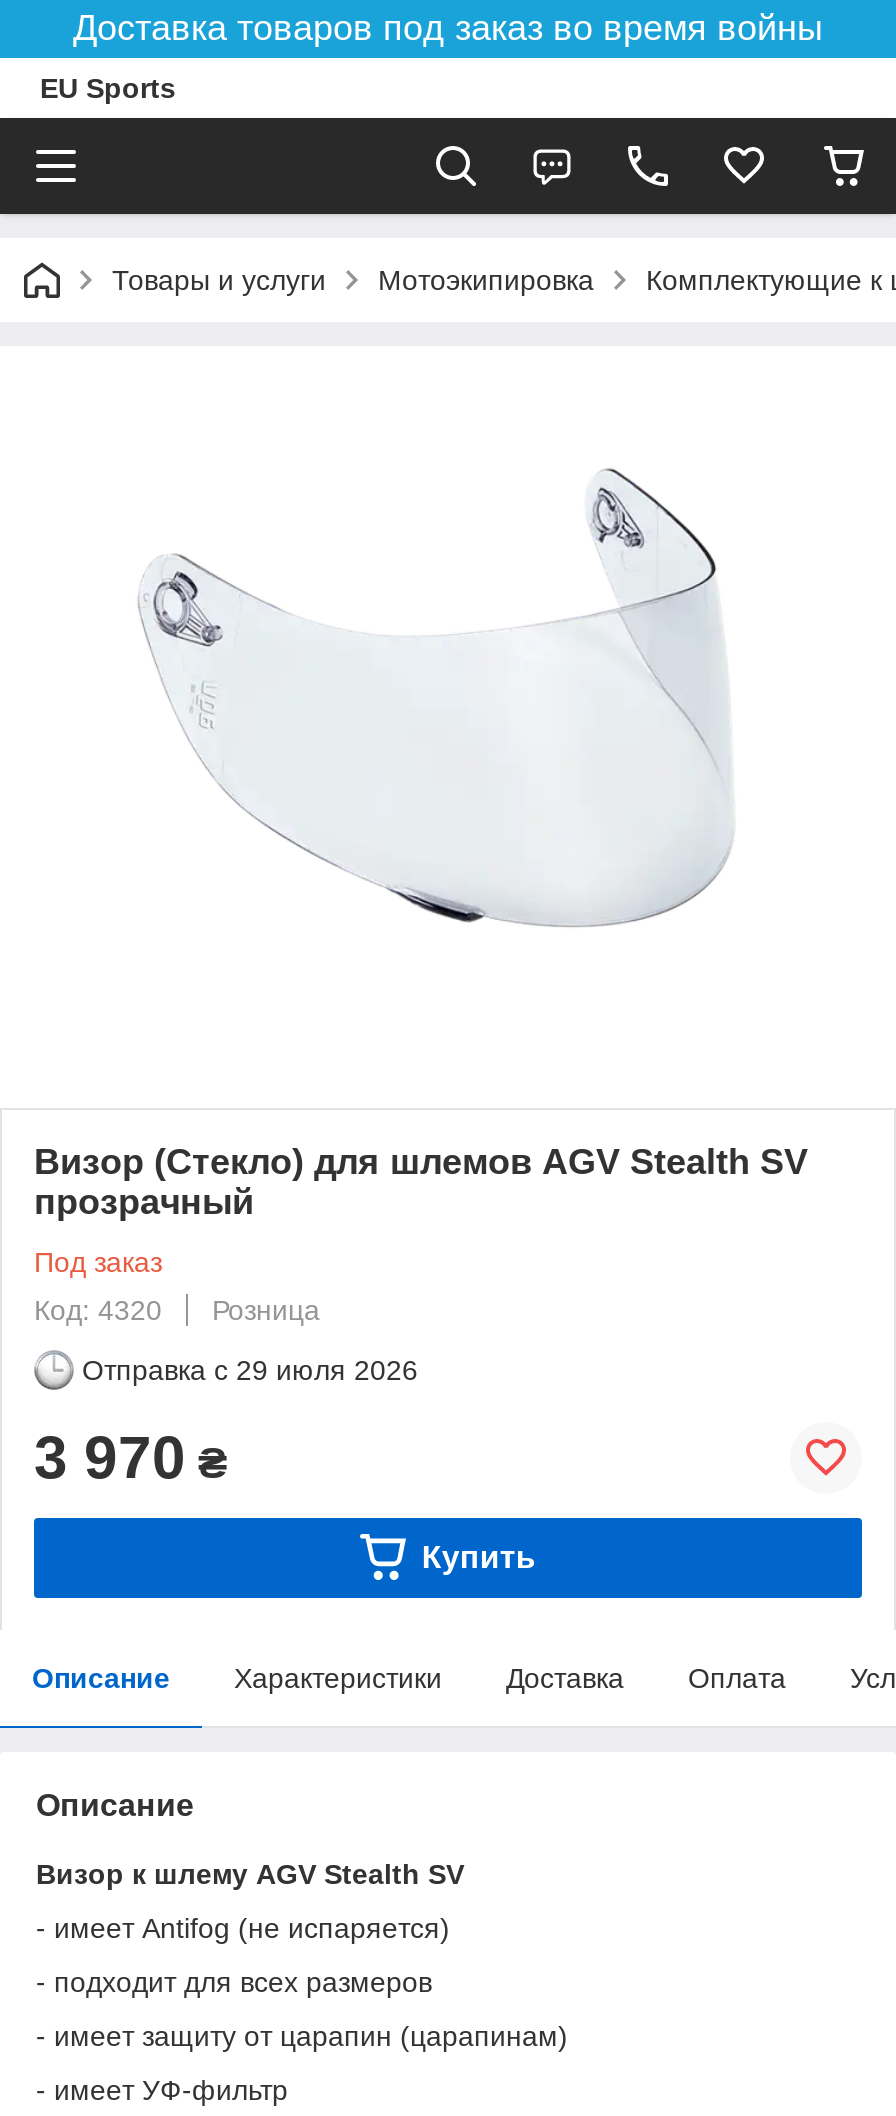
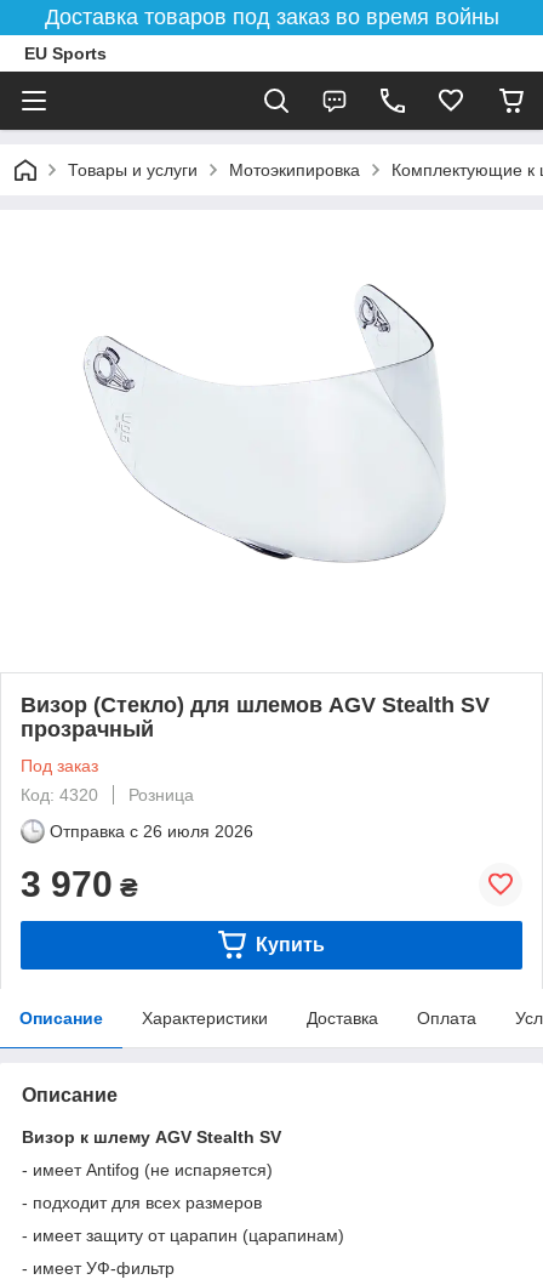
- Отправка с 29 июля 2026
+ Отправка с 26 июля 2026
